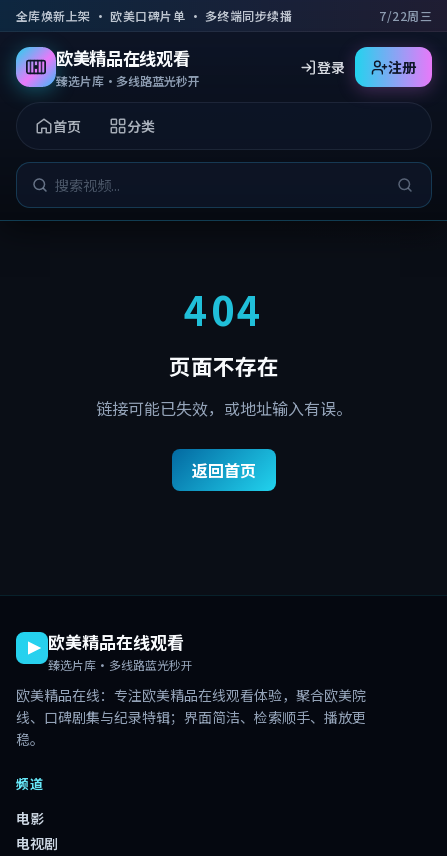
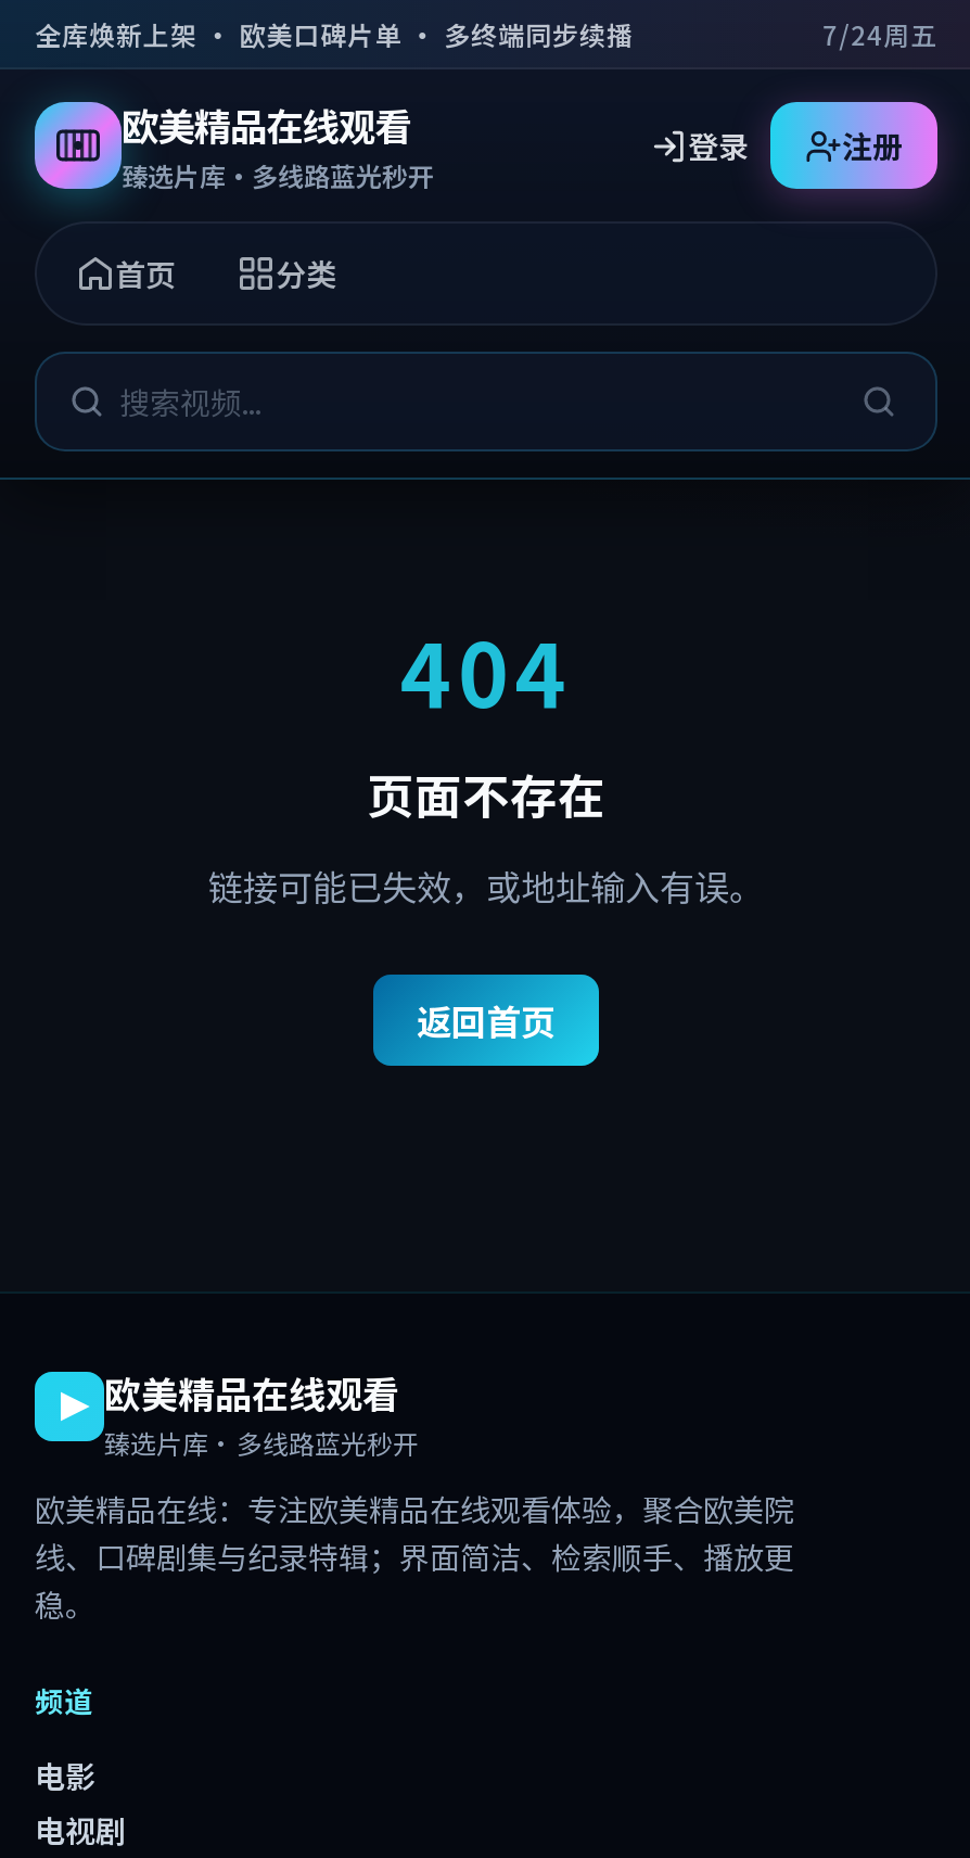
- 7/22周三
+ 7/24周五
